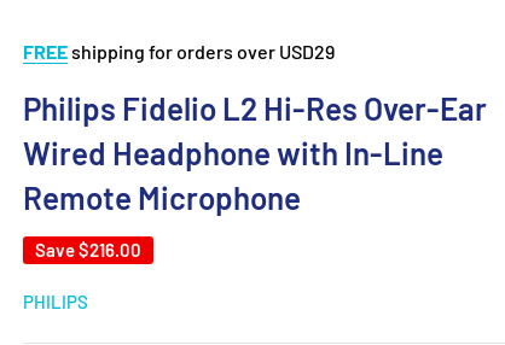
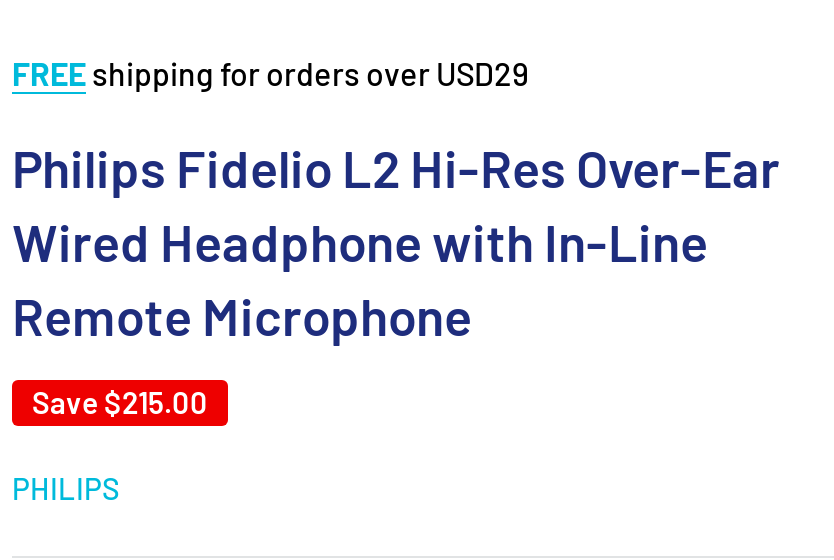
- Save $216.00
+ Save $215.00
